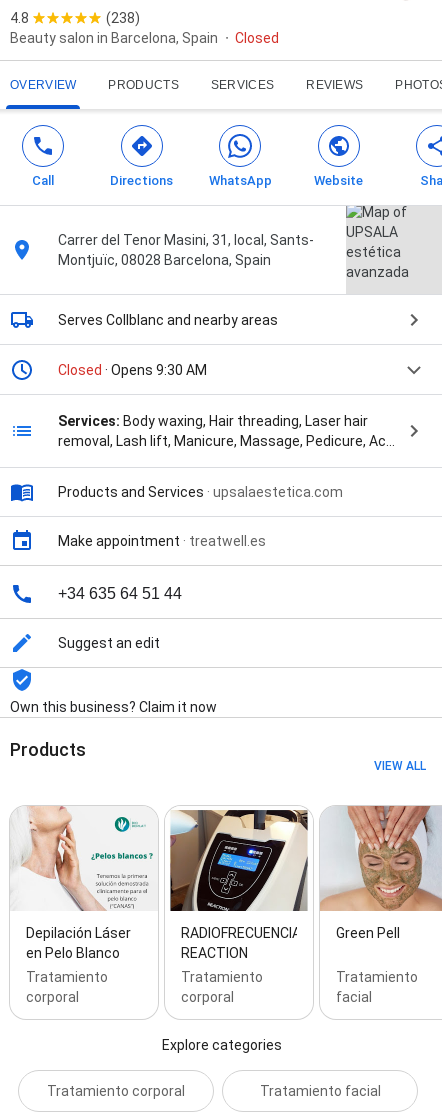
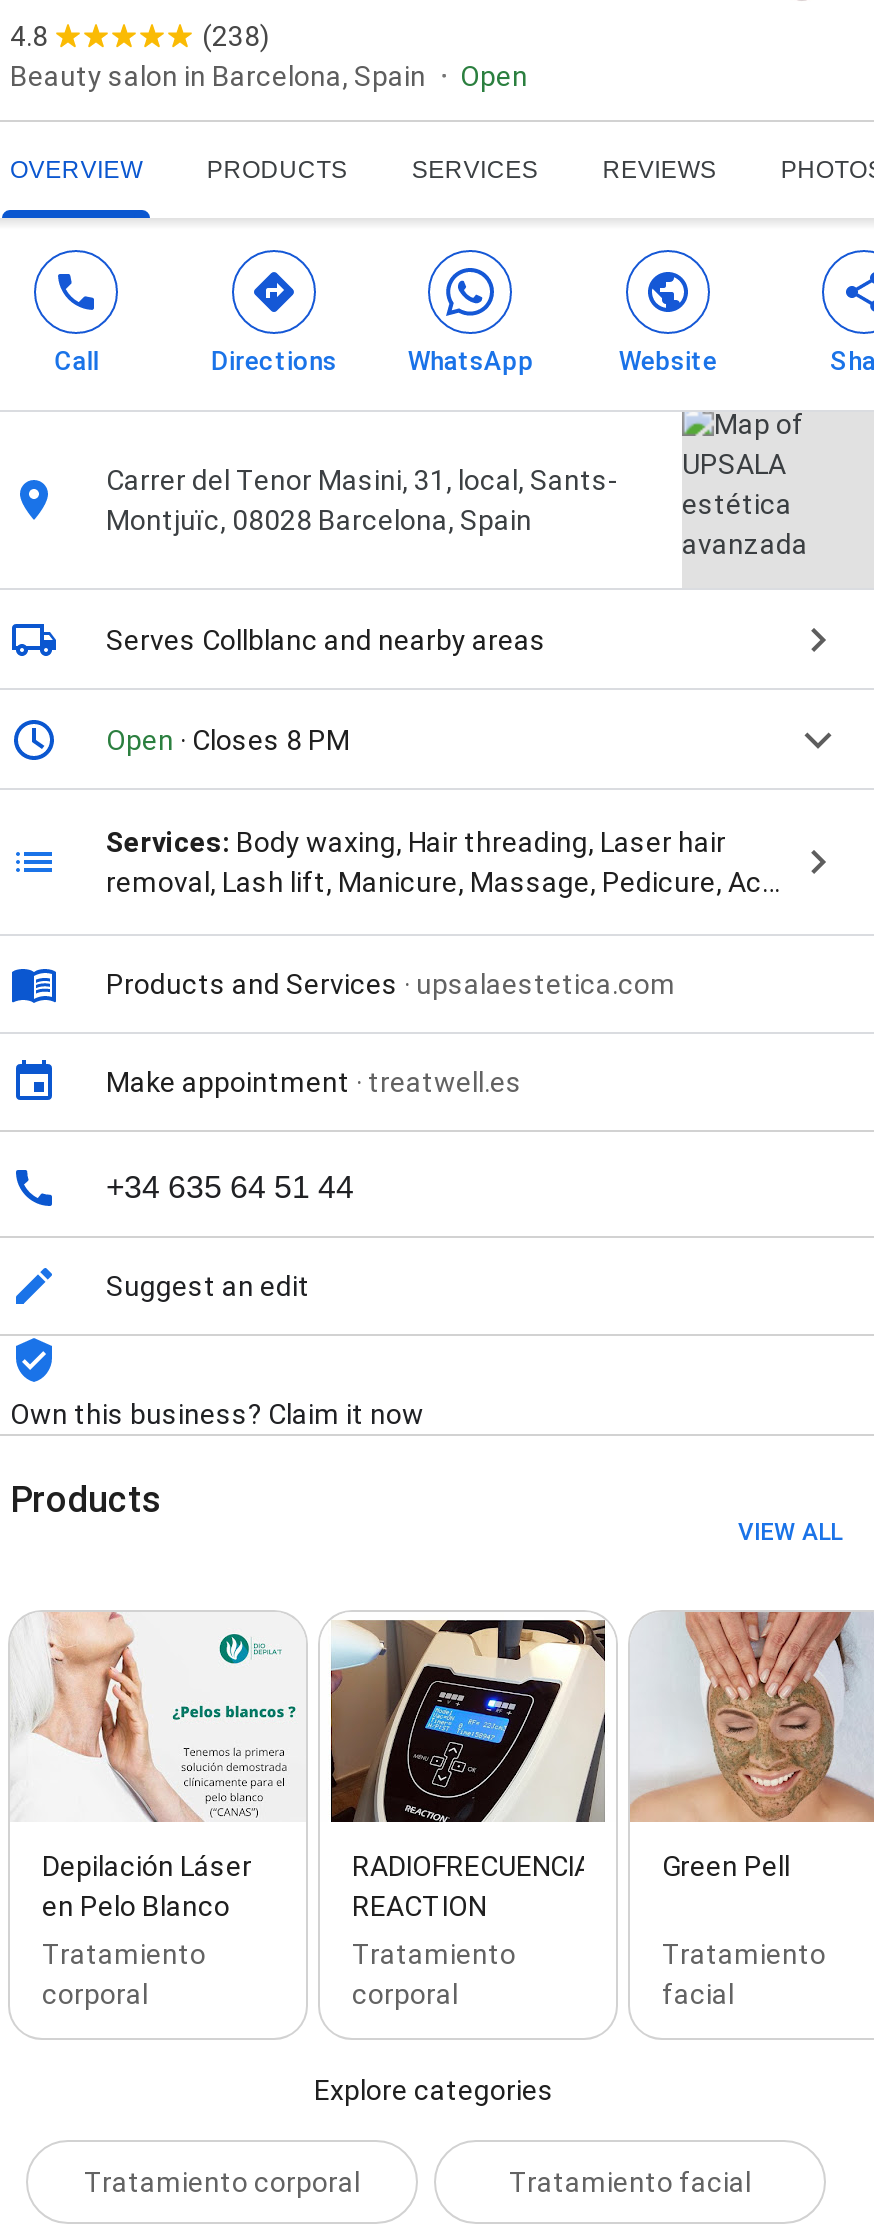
- Closed
+ Open

- Closed · Opens 9:30 AM
+ Open · Closes 8 PM
